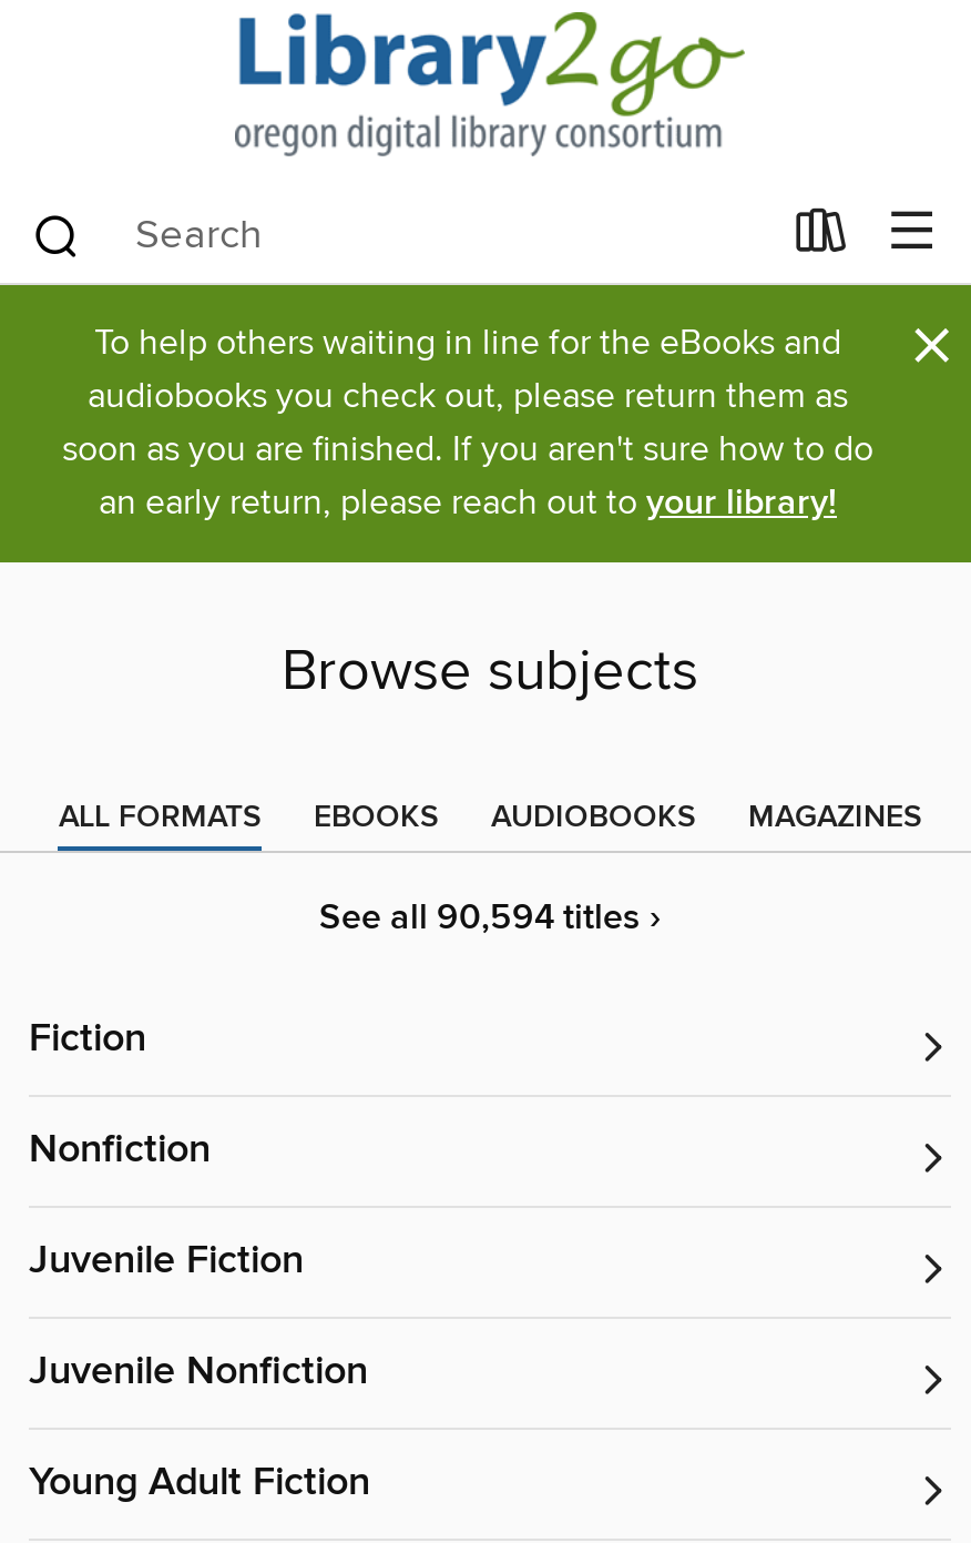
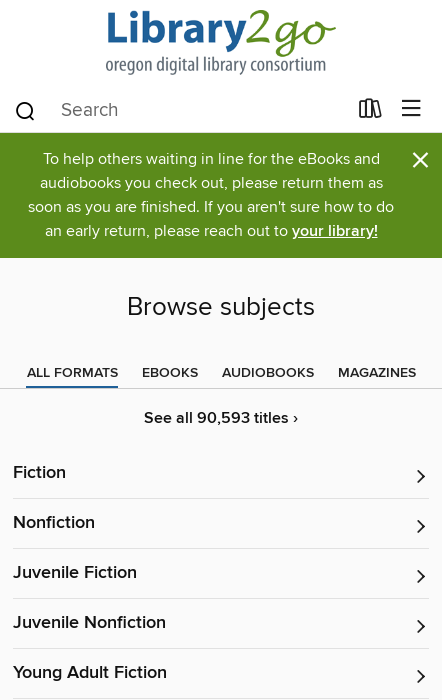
- See all 90,594 titles ›
+ See all 90,593 titles ›
